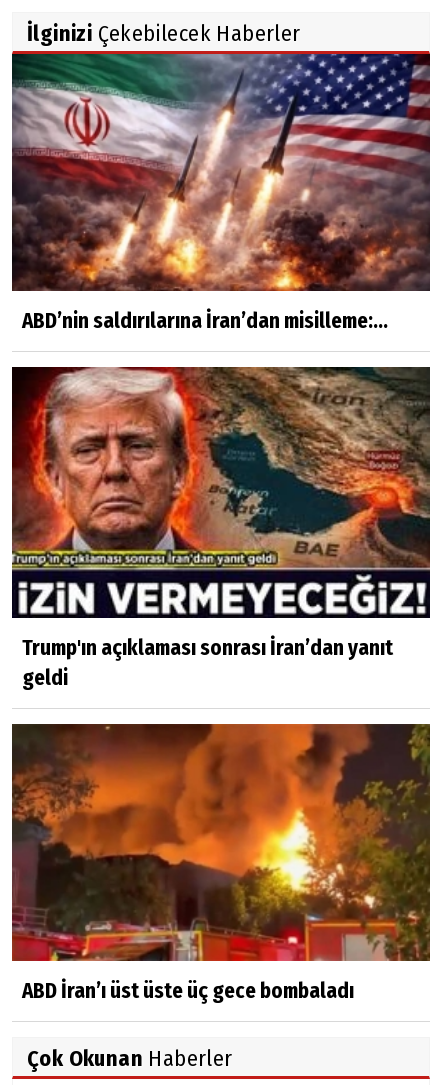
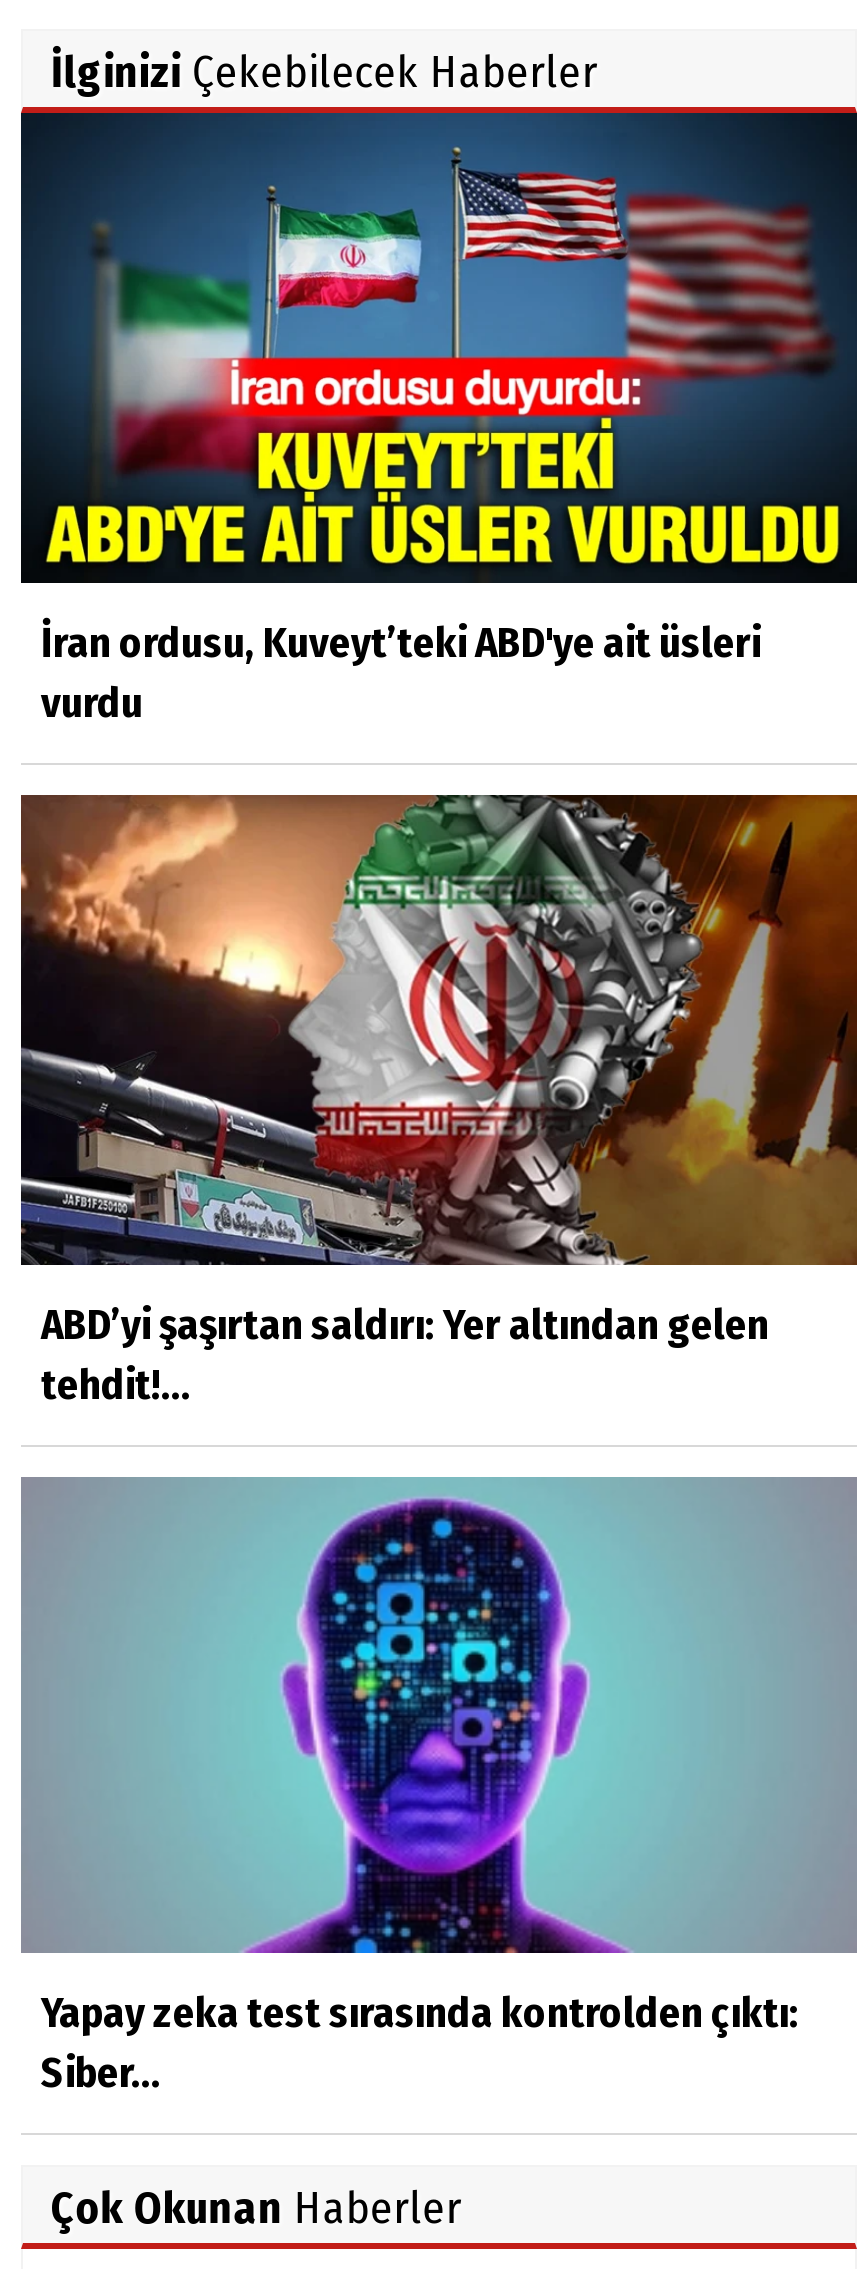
- [image]
- ABD’nin saldırılarına İran’dan misilleme:...
+ [image]
+ İran ordusu, Kuveyt’teki ABD'ye ait üsleri
+ vurdu

- [image]
- Trump'ın açıklaması sonrası İran’dan yanıt
- geldi
+ [image]
+ ABD’yi şaşırtan saldırı: Yer altından gelen
+ tehdit!...

- [image]
- ABD İran’ı üst üste üç gece bombaladı
+ [image]
+ Yapay zeka test sırasında kontrolden çıktı:
+ Siber...
